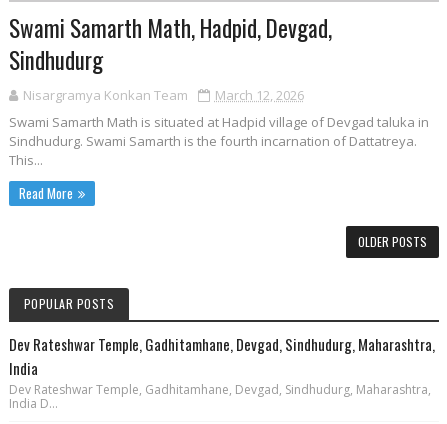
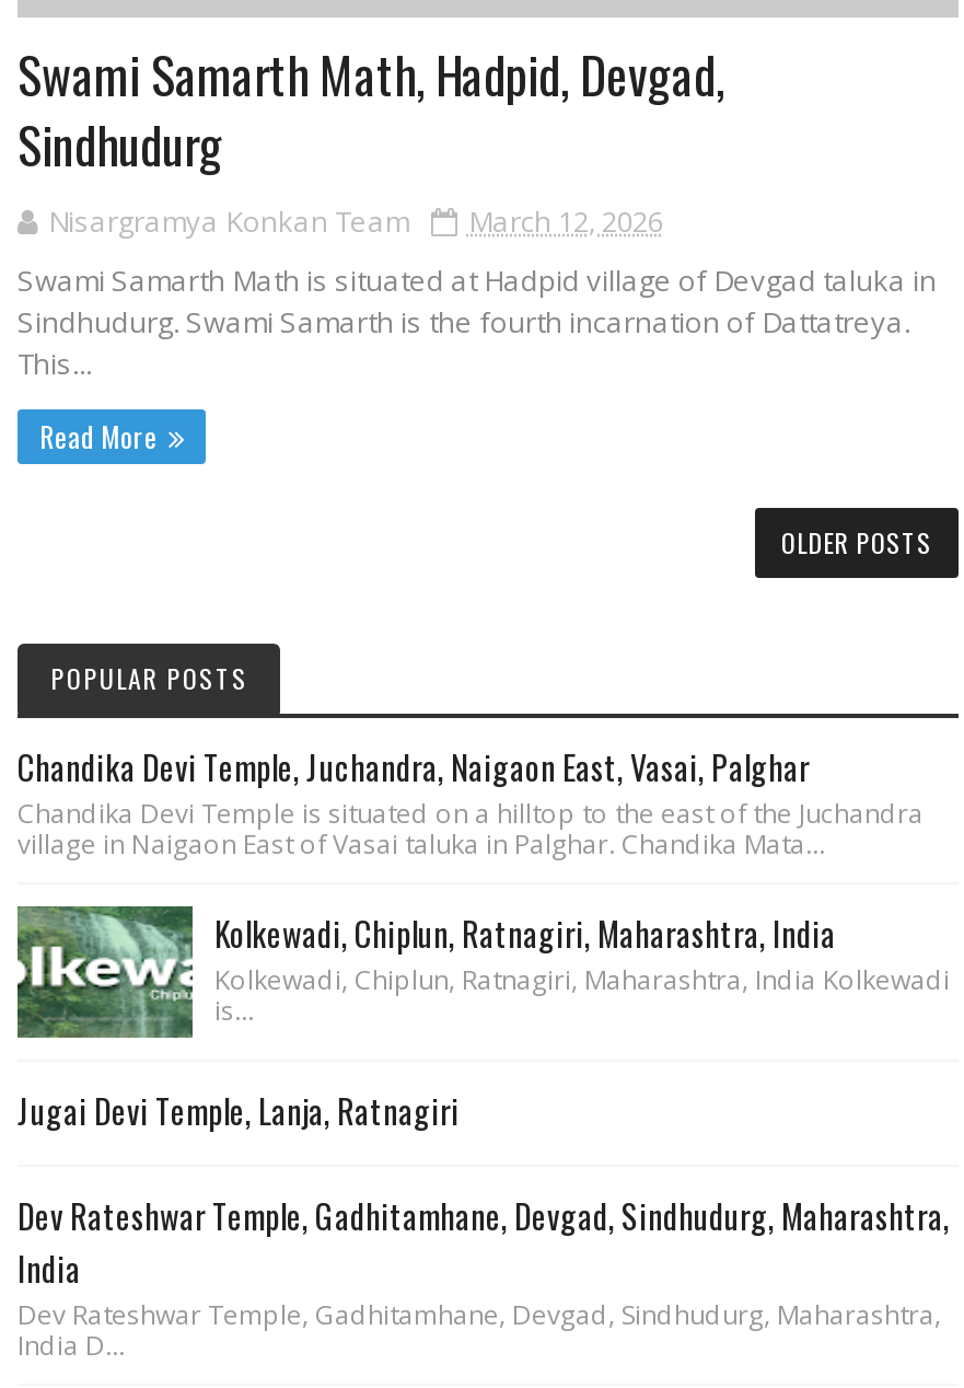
+ [image]
+ Chandika Devi Temple, Juchandra, Naigaon East, Vasai, Palghar
+ Chandika Devi Temple is situated on a hilltop to the east of the Juchandra
+ village in Naigaon East of Vasai taluka in Palghar. Chandika Mata...
+ Kolkewadi, Chiplun, Ratnagiri, Maharashtra, India
+ Kolkewadi, Chiplun, Ratnagiri, Maharashtra, India Kolkewadi
+ is...
+ Jugai Devi Temple, Lanja, Ratnagiri
